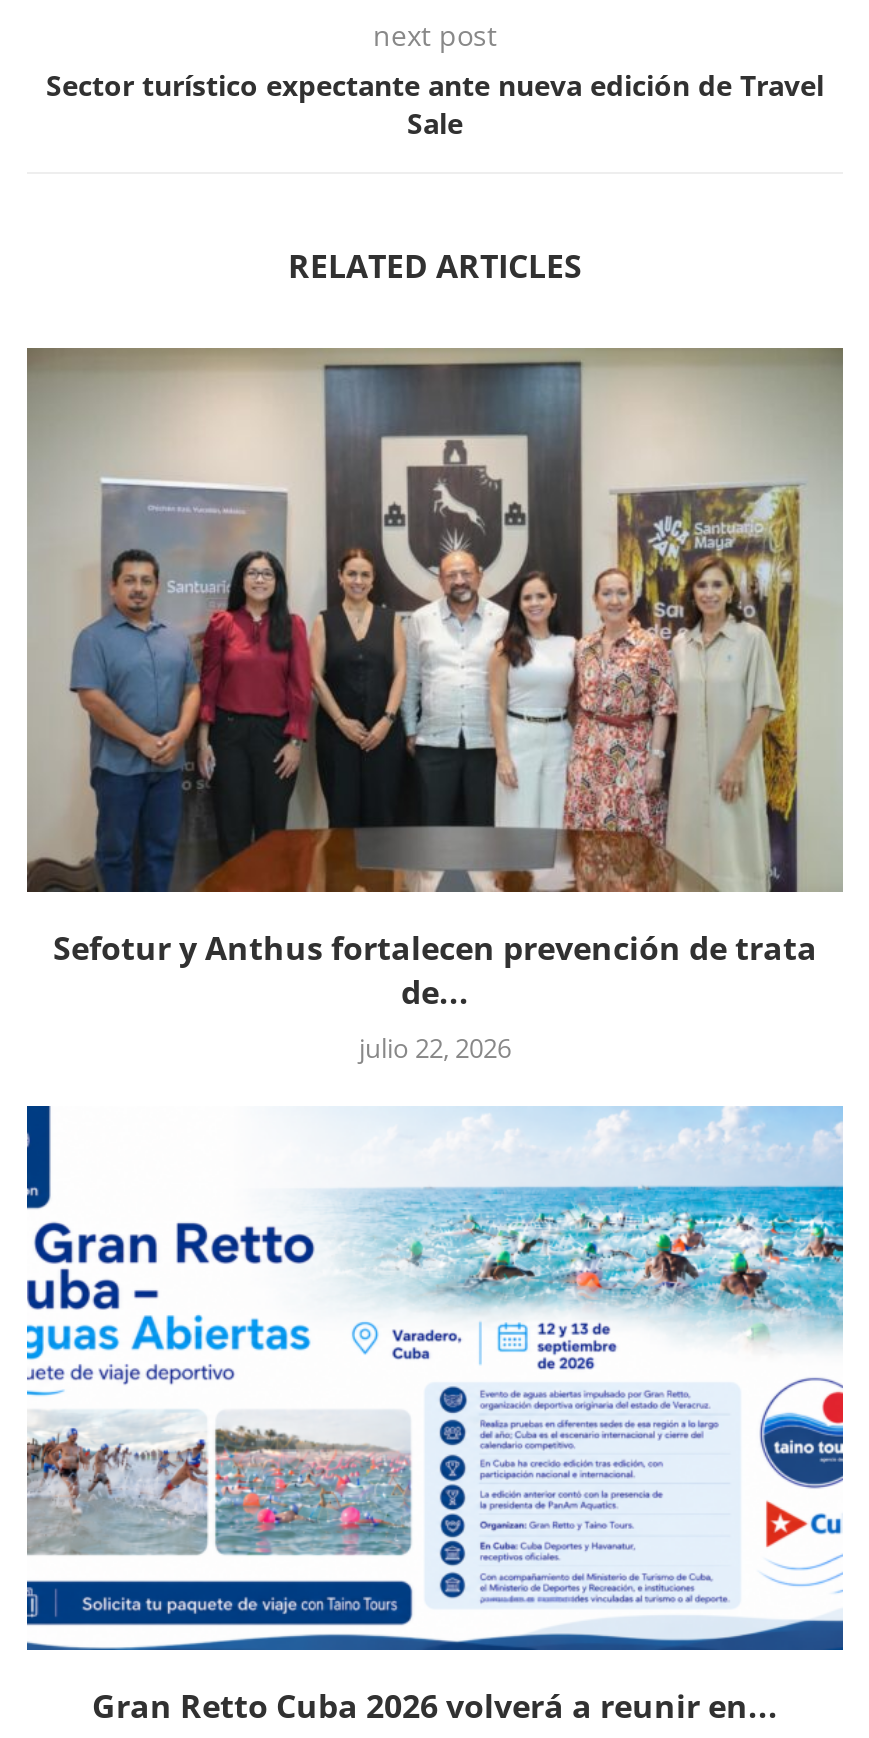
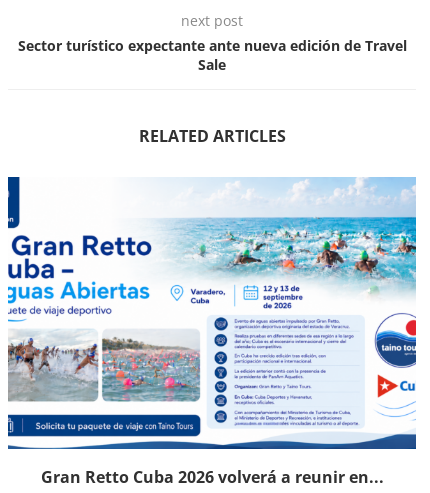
- [image]
- Sefotur y Anthus fortalecen prevención de trata
- de...
- julio 22, 2026
